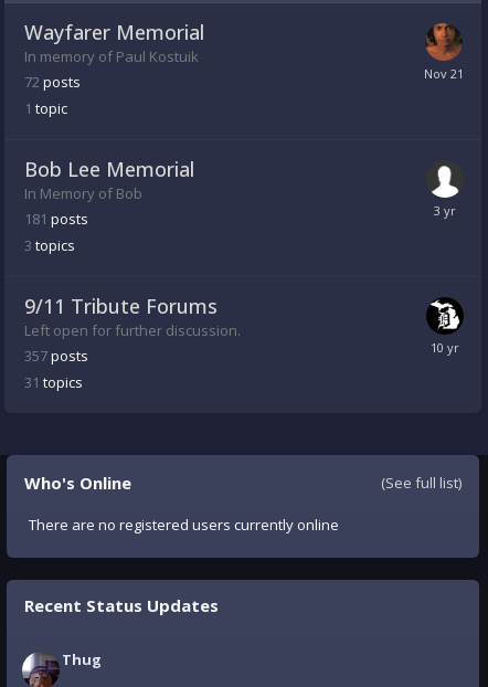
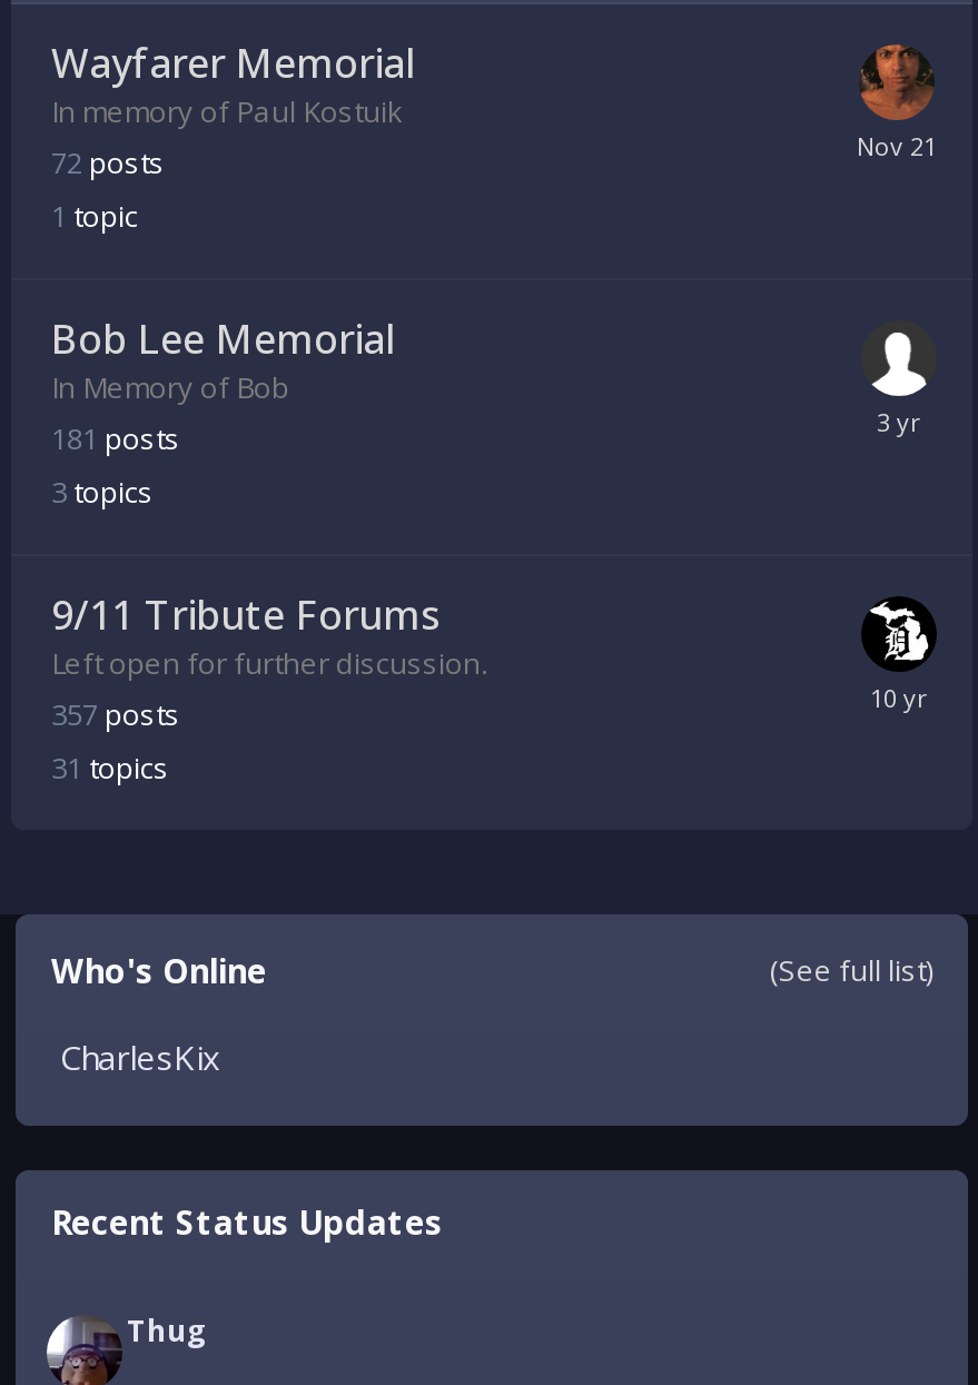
- There are no registered users currently online
+ CharlesKix
